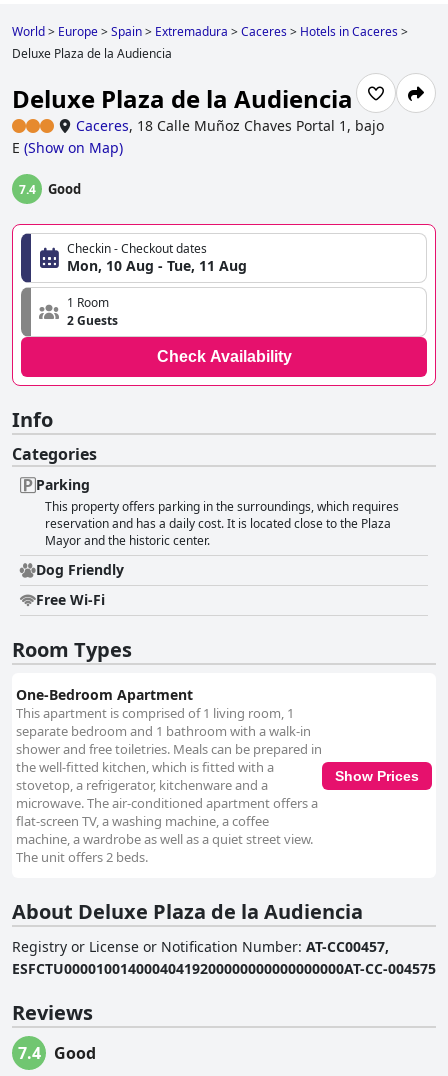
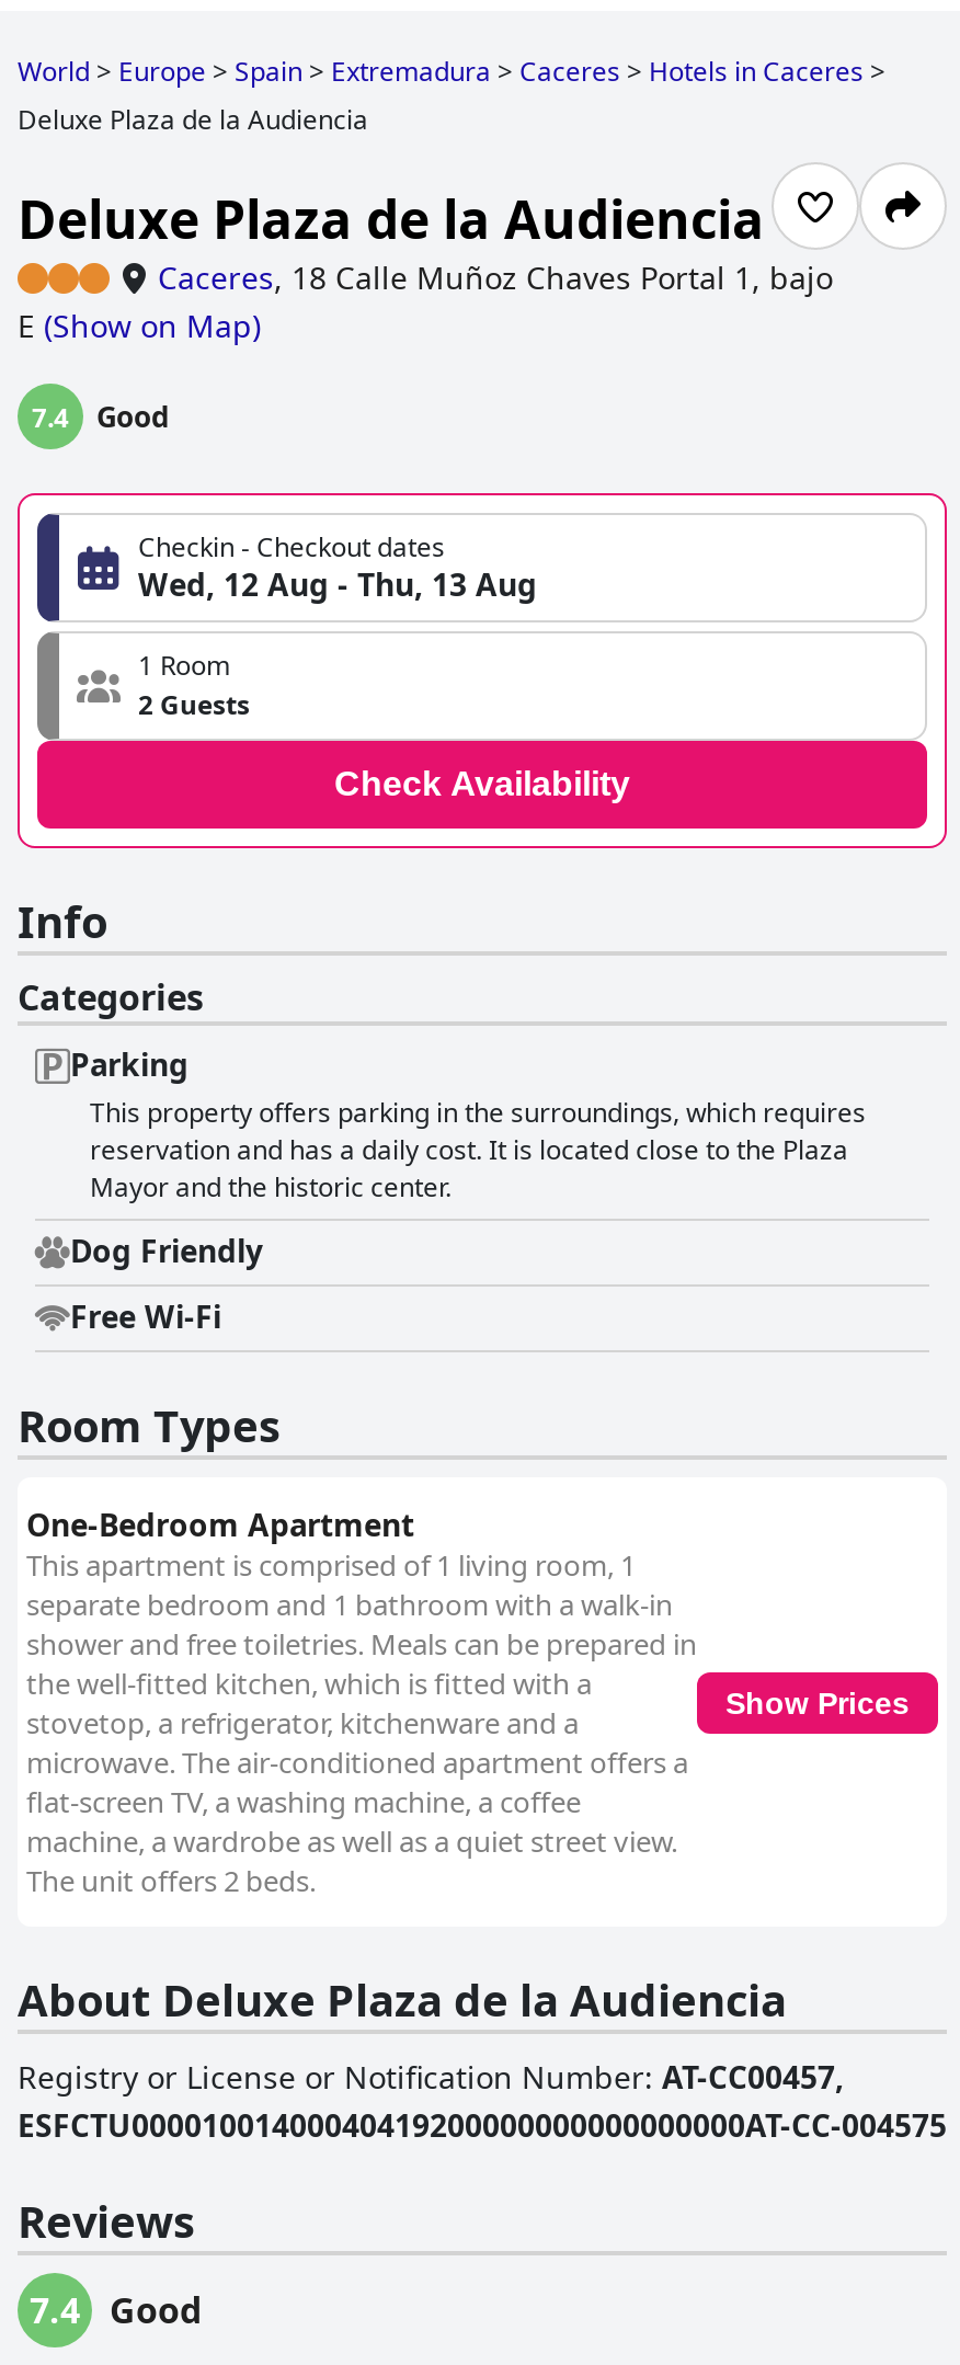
- Mon, 10 Aug - Tue, 11 Aug
+ Wed, 12 Aug - Thu, 13 Aug
